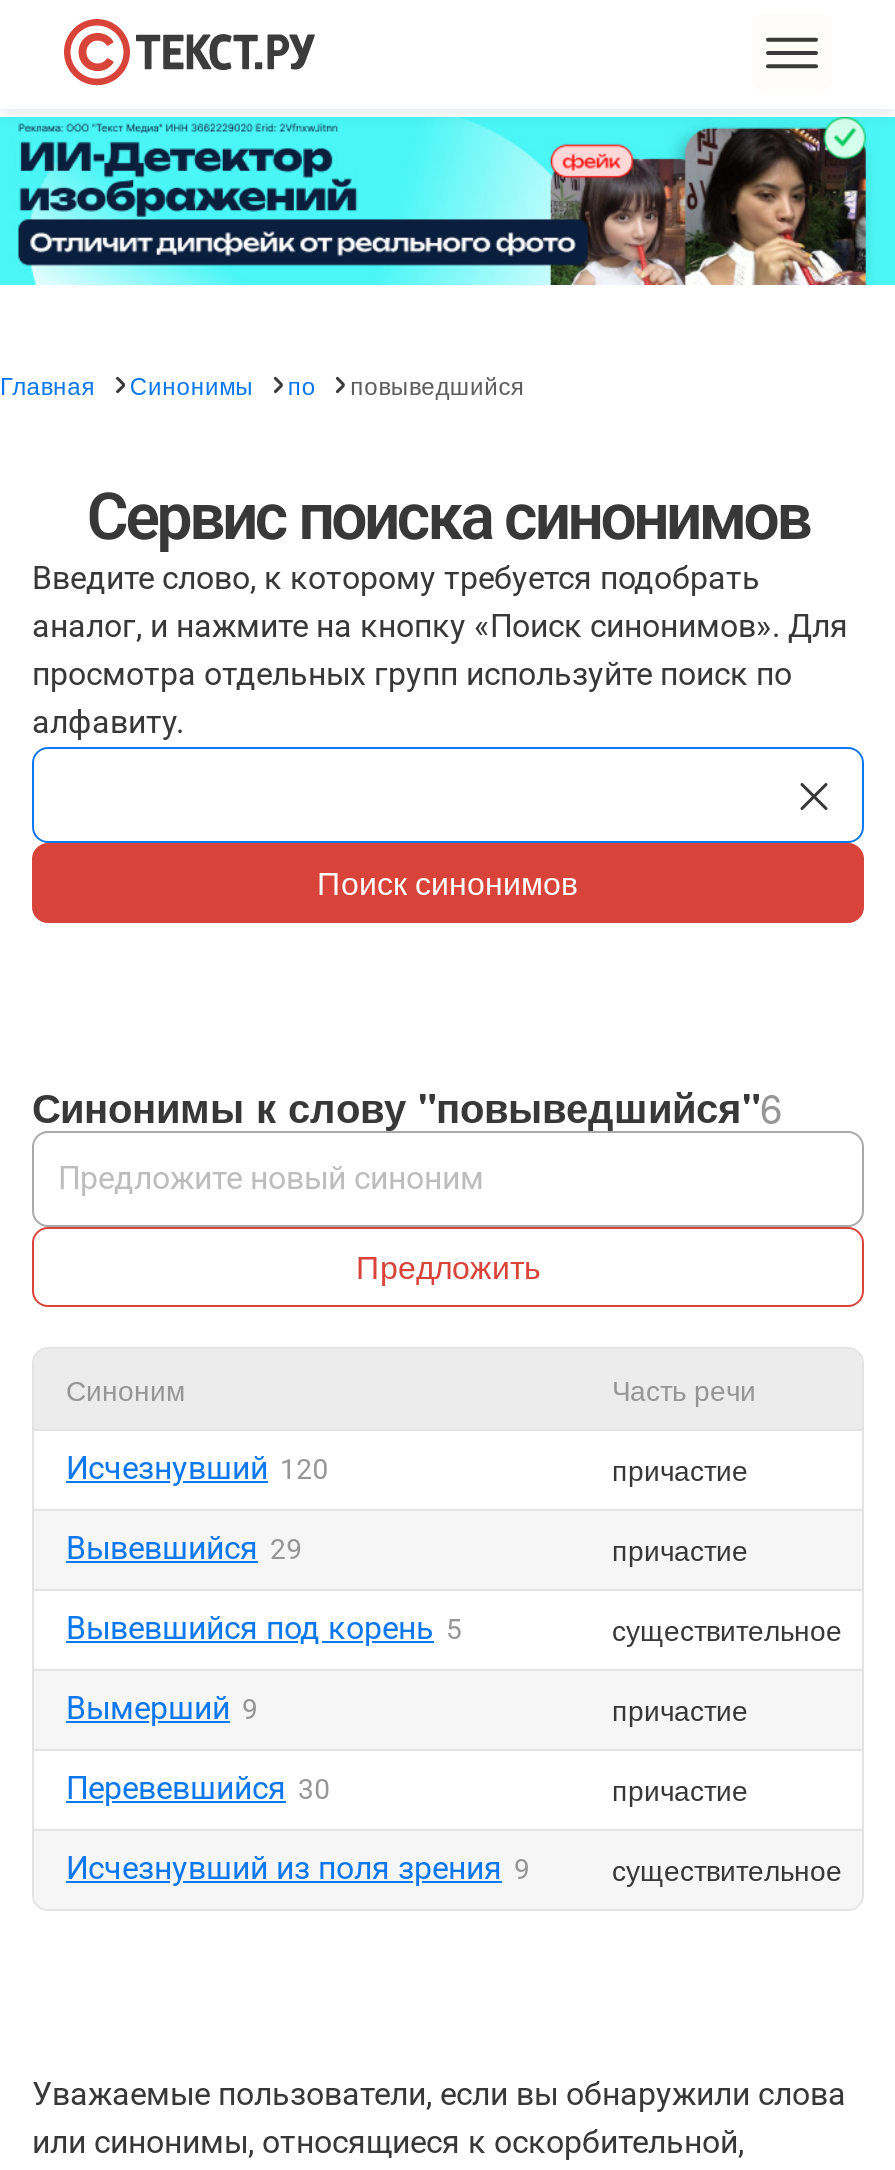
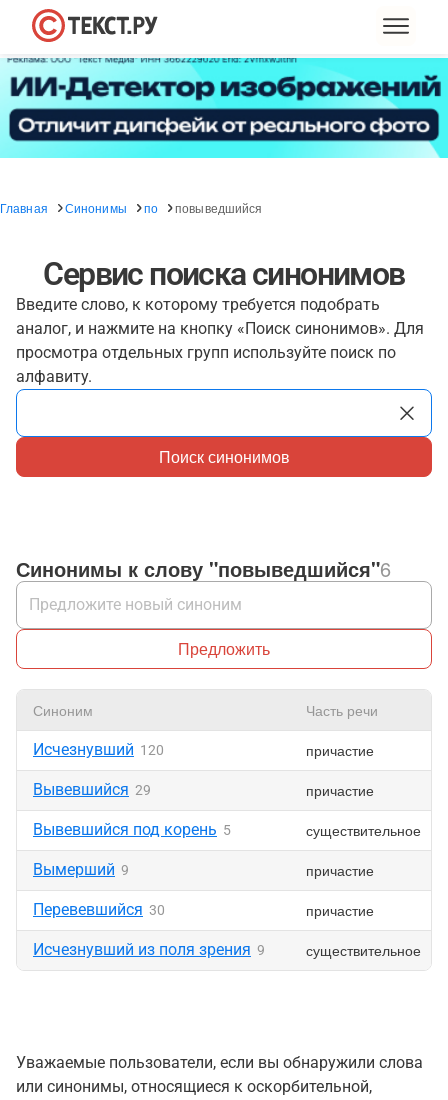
- [image]
+ [image]
